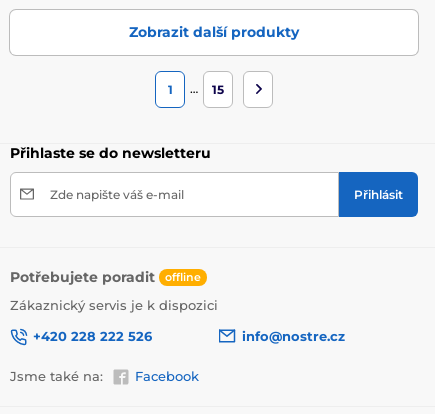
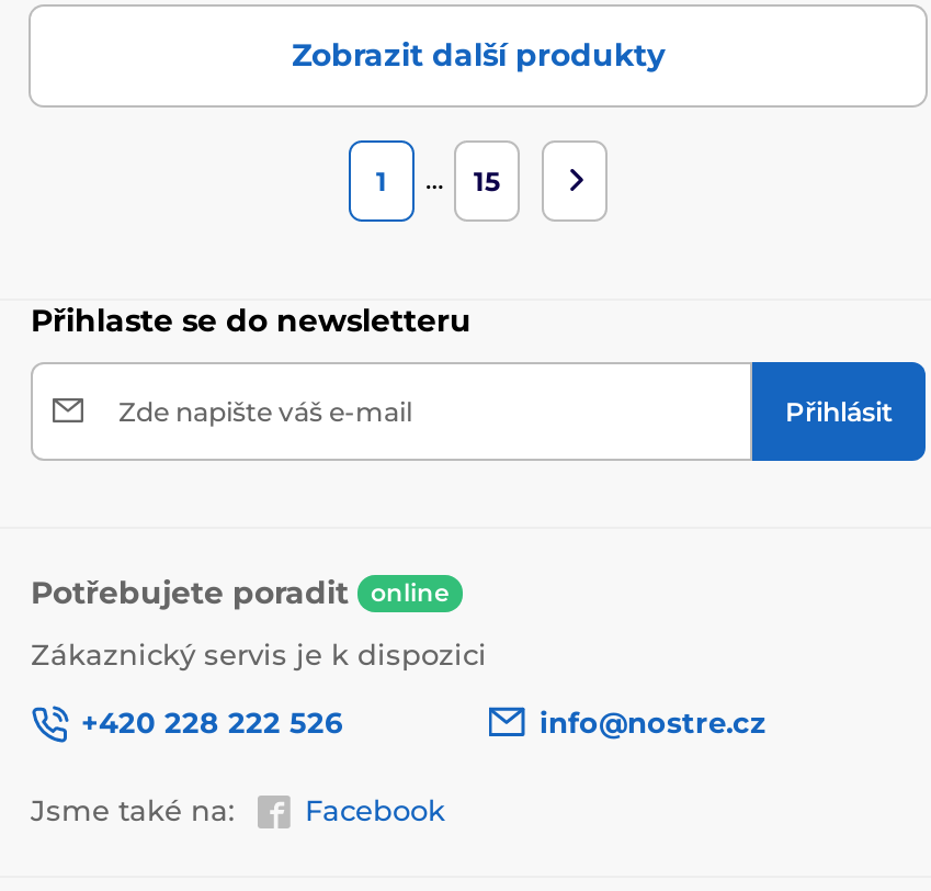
- Potřebujete poradit offline
+ Potřebujete poradit online
